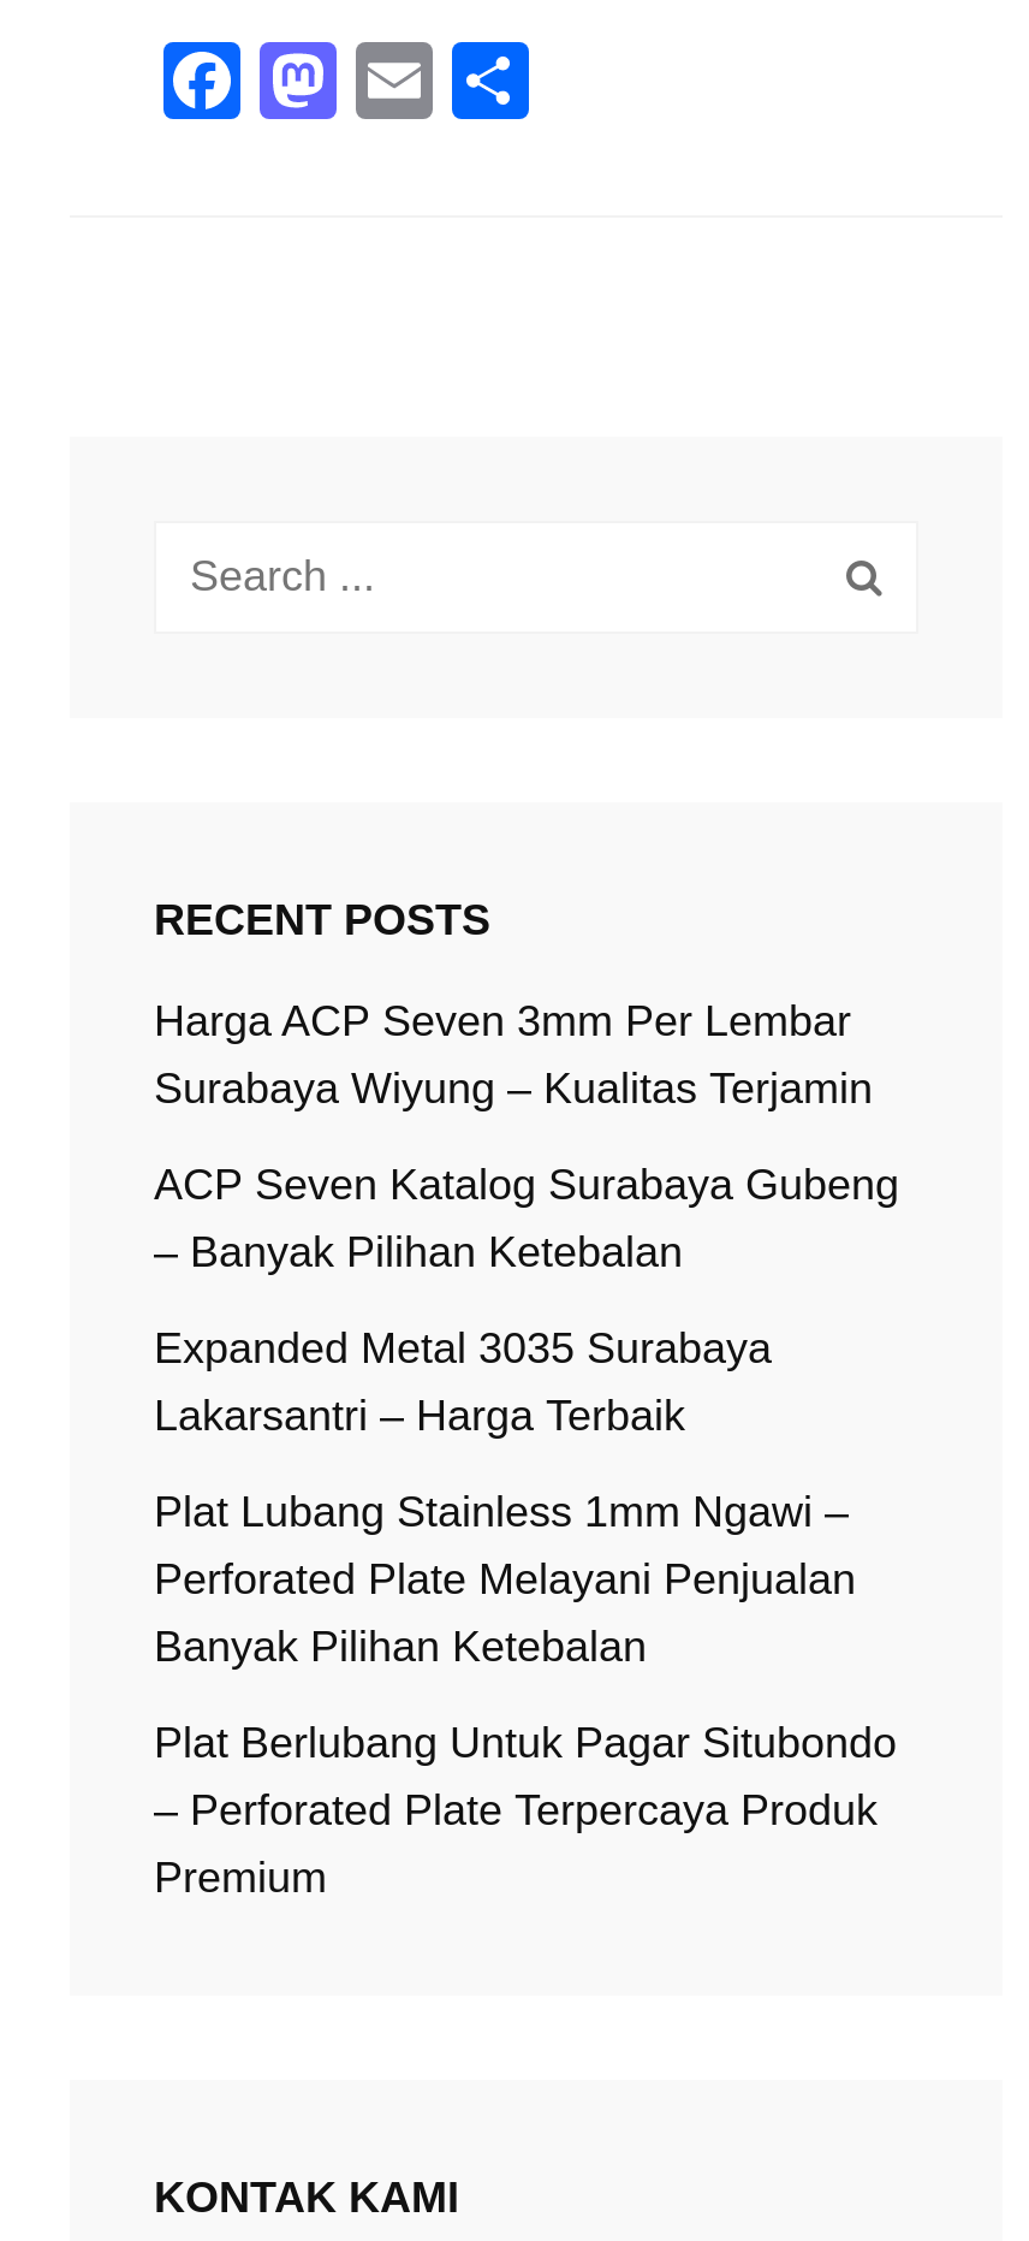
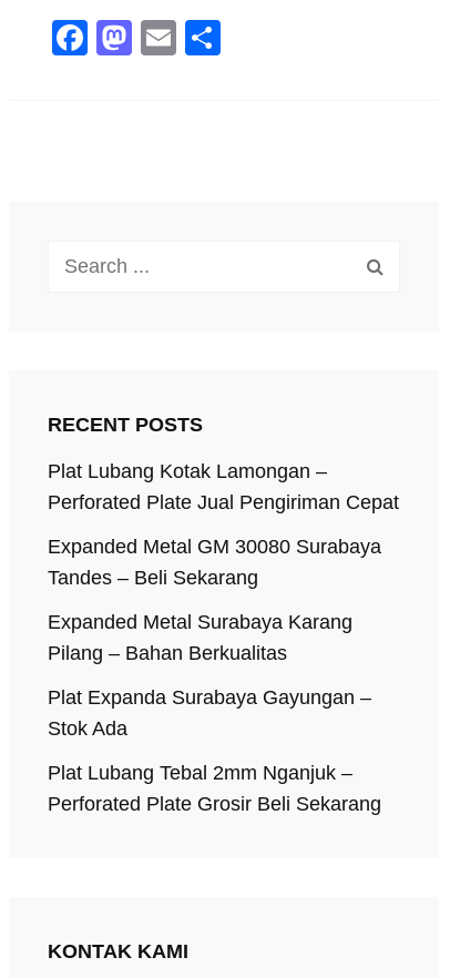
- Harga ACP Seven 3mm Per Lembar
- Surabaya Wiyung – Kualitas Terjamin
+ Plat Lubang Kotak Lamongan –
+ Perforated Plate Jual Pengiriman Cepat

- ACP Seven Katalog Surabaya Gubeng
- – Banyak Pilihan Ketebalan
+ Expanded Metal GM 30080 Surabaya
+ Tandes – Beli Sekarang

- Expanded Metal 3035 Surabaya
- Lakarsantri – Harga Terbaik
+ Expanded Metal Surabaya Karang
+ Pilang – Bahan Berkualitas

- Plat Lubang Stainless 1mm Ngawi –
- Perforated Plate Melayani Penjualan
- Banyak Pilihan Ketebalan
+ Plat Expanda Surabaya Gayungan –
+ Stok Ada

- Plat Berlubang Untuk Pagar Situbondo
- – Perforated Plate Terpercaya Produk
- Premium
+ Plat Lubang Tebal 2mm Nganjuk –
+ Perforated Plate Grosir Beli Sekarang
